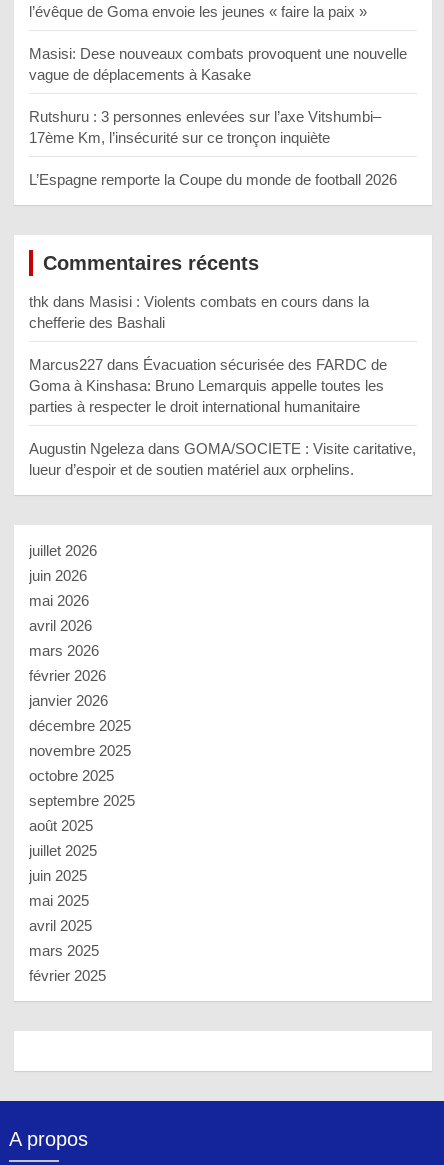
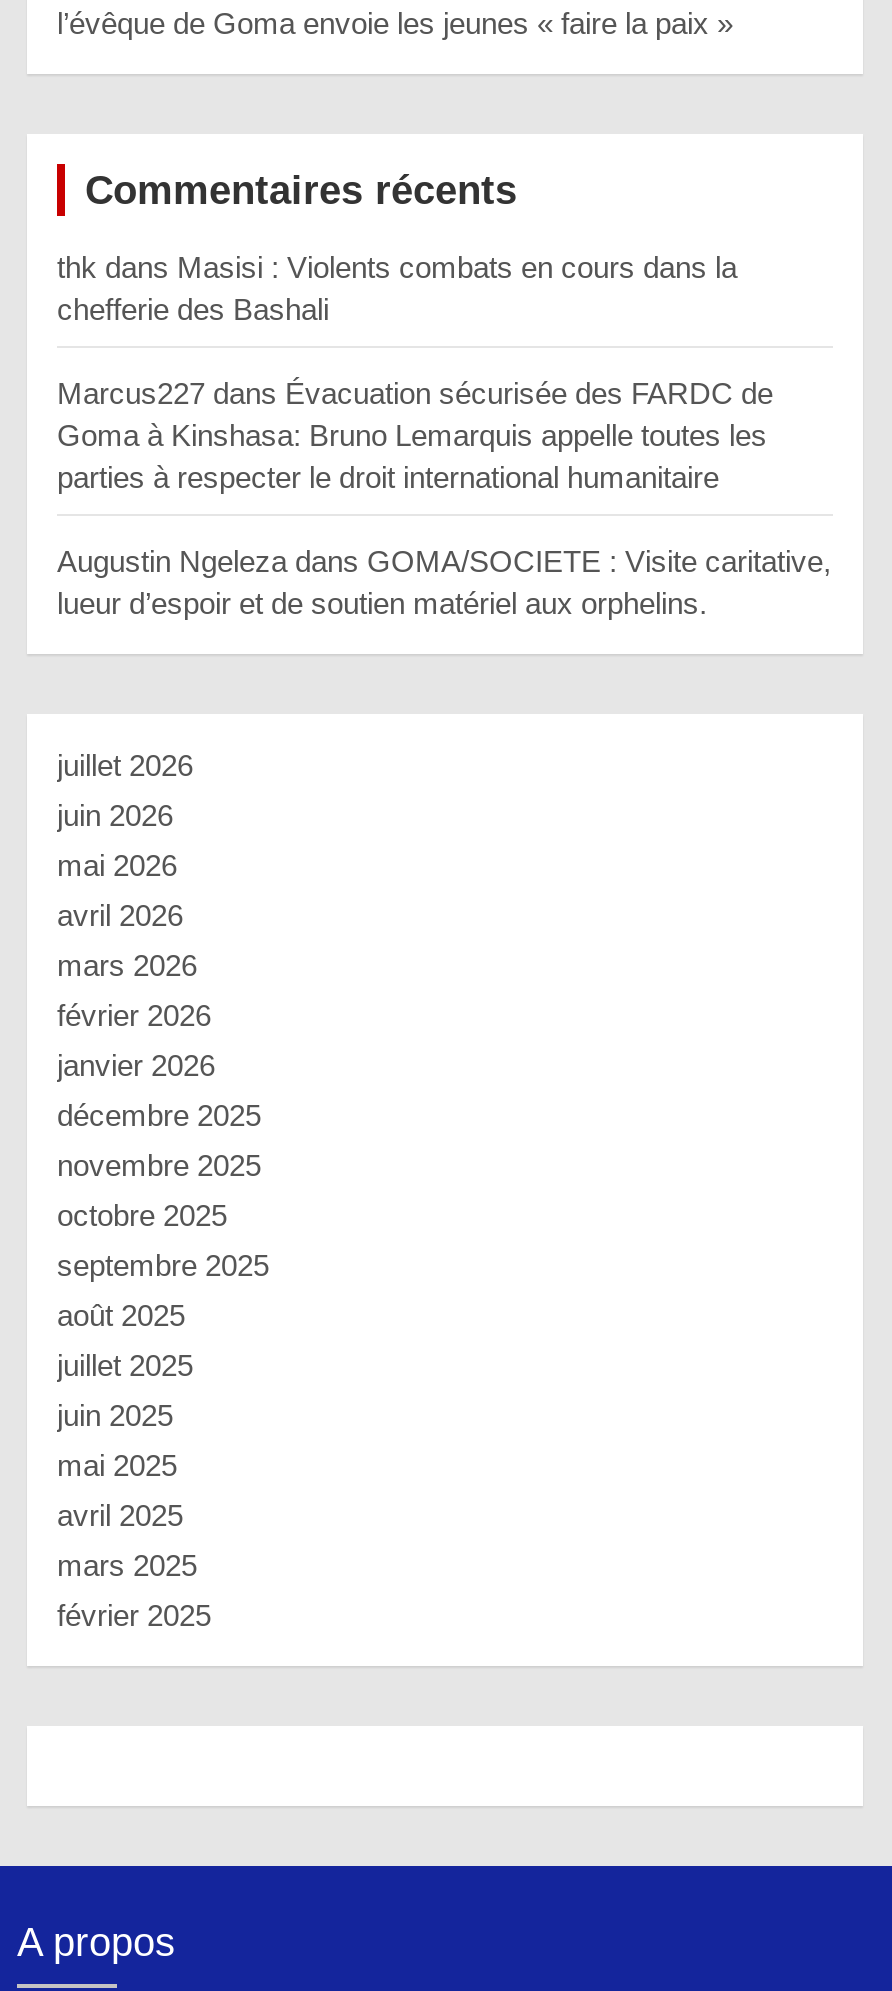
- Masisi: Dese nouveaux combats provoquent une nouvelle
- vague de déplacements à Kasake
- Rutshuru : 3 personnes enlevées sur l’axe Vitshumbi–
- 17ème Km, l’insécurité sur ce tronçon inquiète
- L’Espagne remporte la Coupe du monde de football 2026
